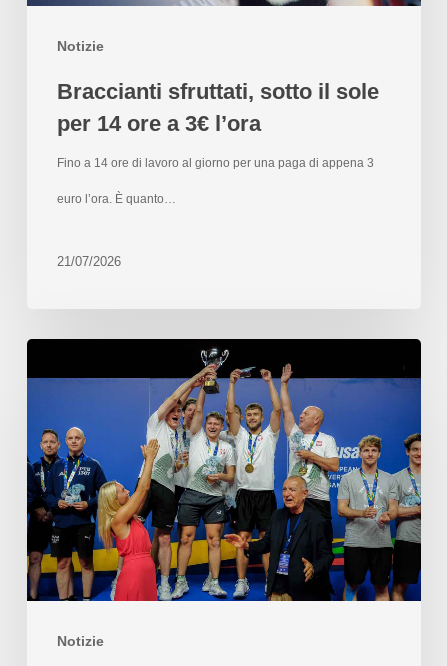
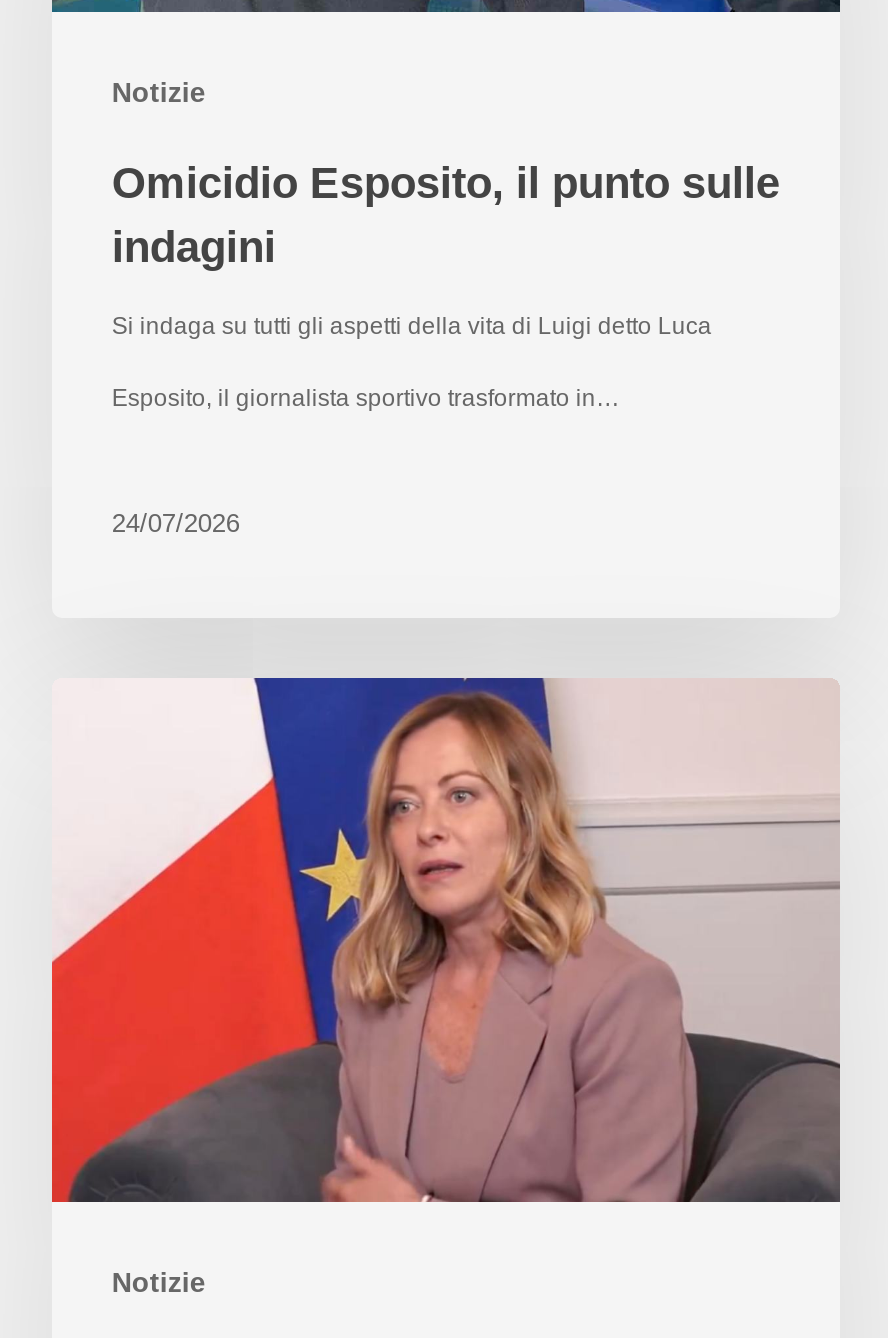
- Braccianti sfruttati, sotto il sole
- per 14 ore a 3€ l’ora
+ Omicidio Esposito, il punto sulle
+ indagini

- Fino a 14 ore di lavoro al giorno per una paga di appena 3
+ Si indaga su tutti gli aspetti della vita di Luigi detto Luca

- euro l’ora. È quanto…
+ Esposito, il giornalista sportivo trasformato in…

- 21/07/2026
+ 24/07/2026

- [image]
+ [image]
